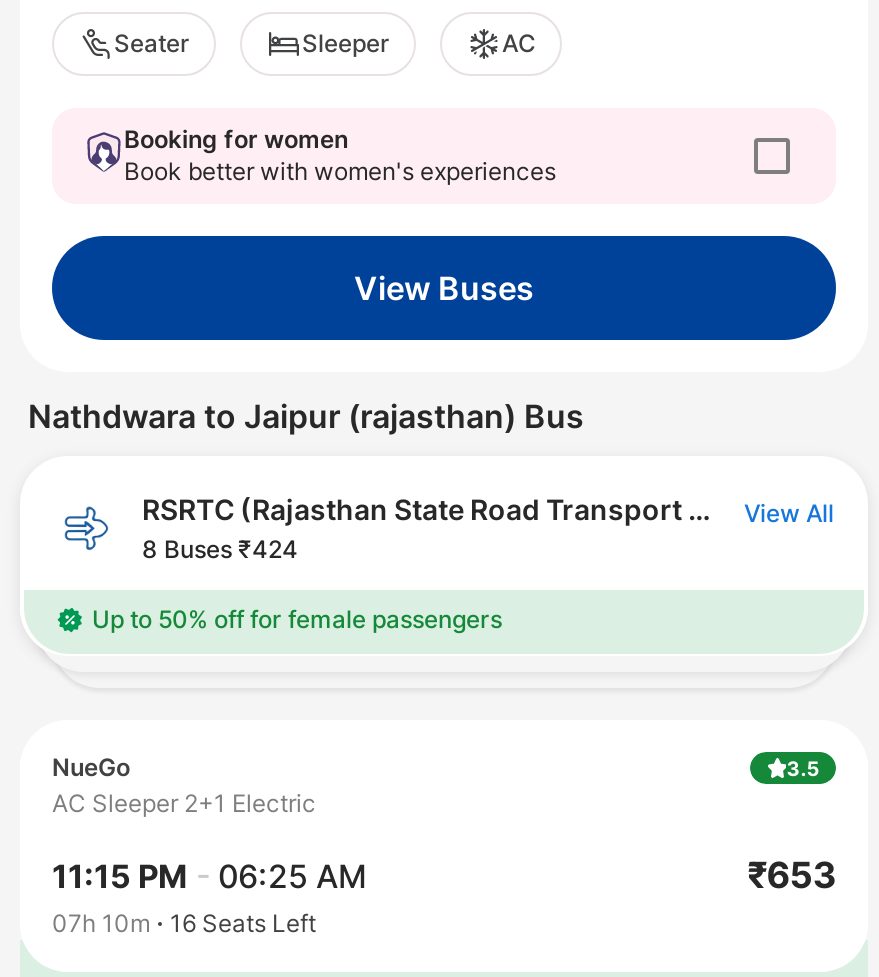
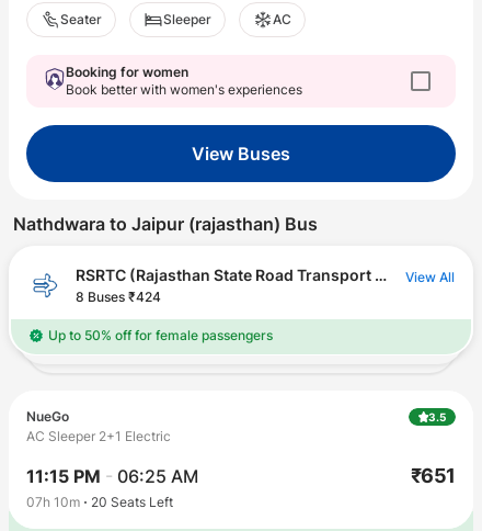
- ₹653
+ ₹651

- 07h 10m 16 Seats Left
+ 07h 10m 20 Seats Left
